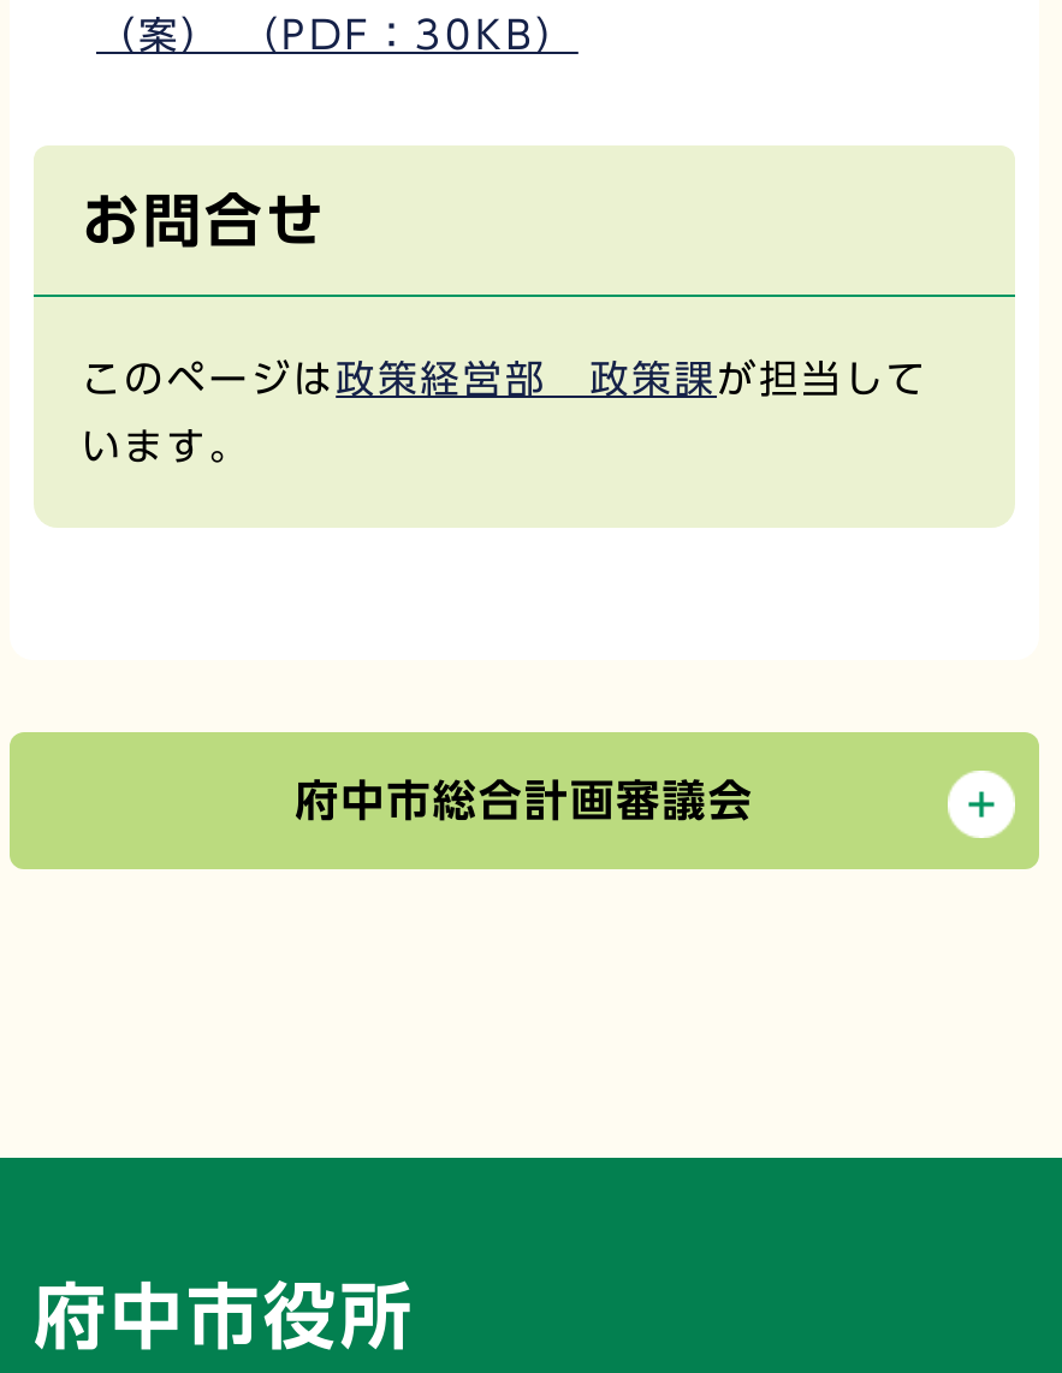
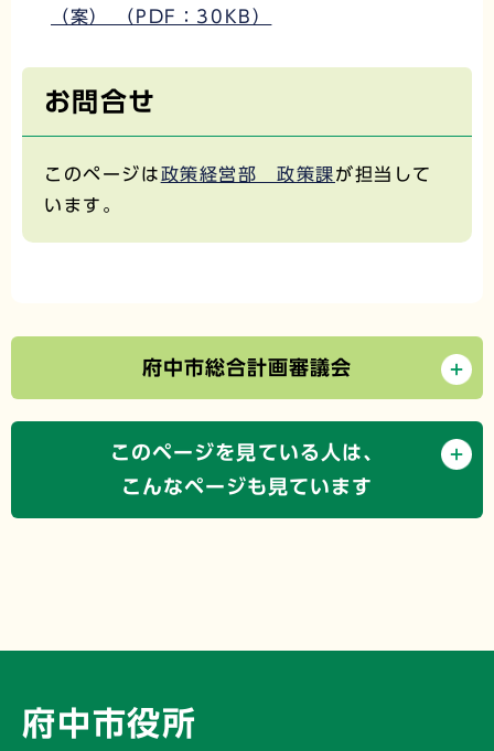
+ [image]
+ このページを見ている人は、
+ こんなページも見ています
